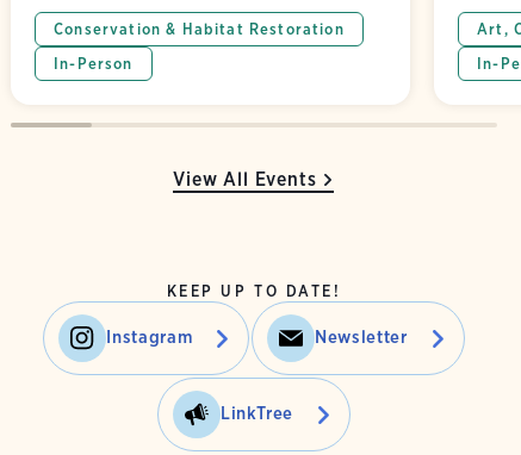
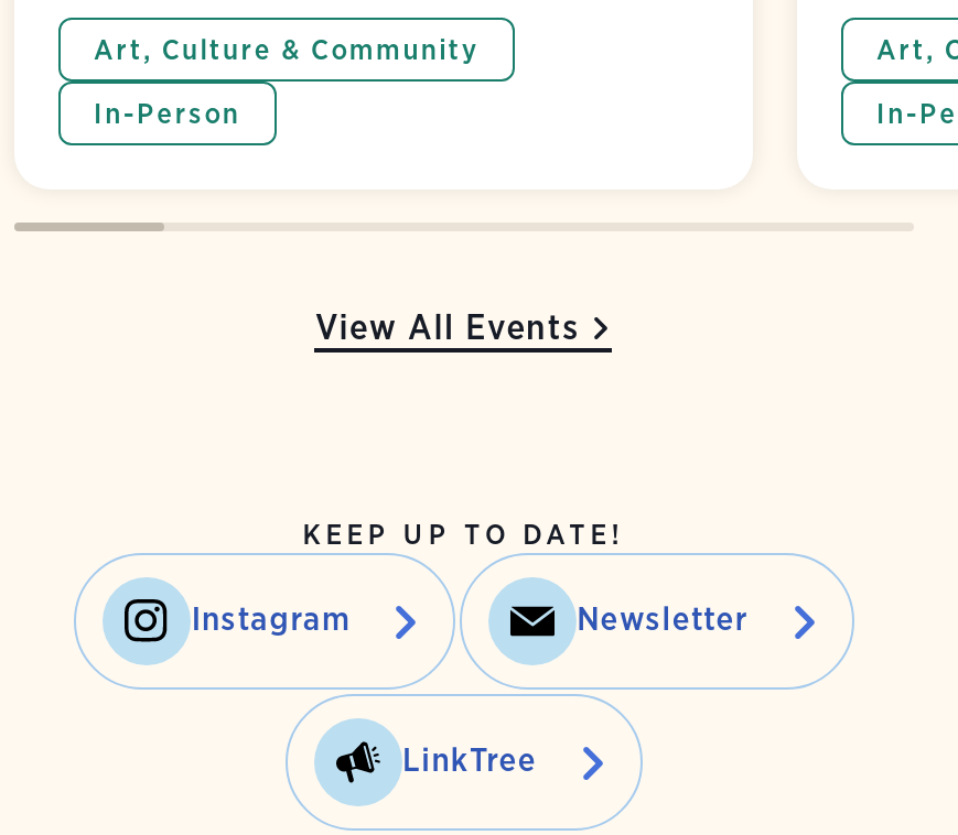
- Conservation & Habitat Restoration
- In-Person

+ Art, Culture & Community
+ In-Person
